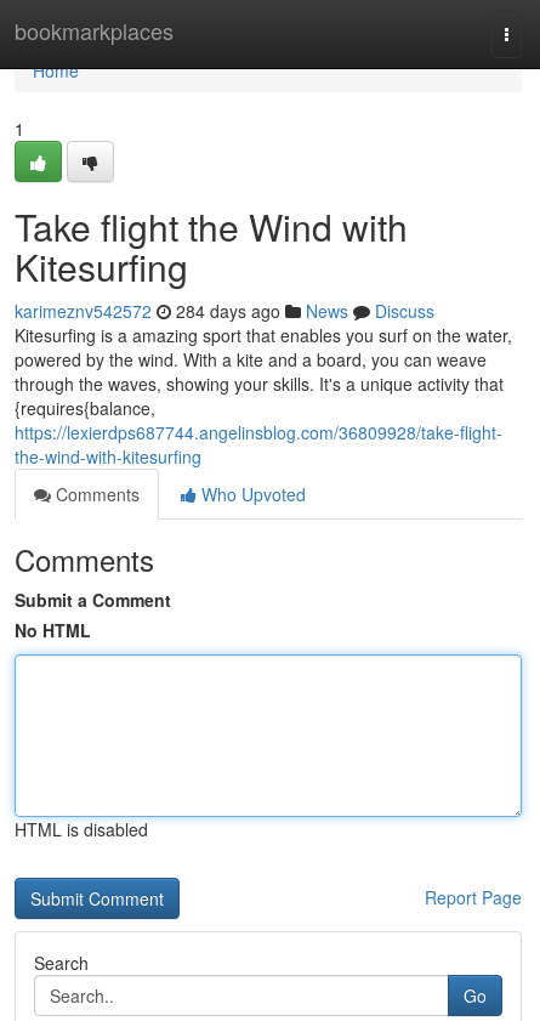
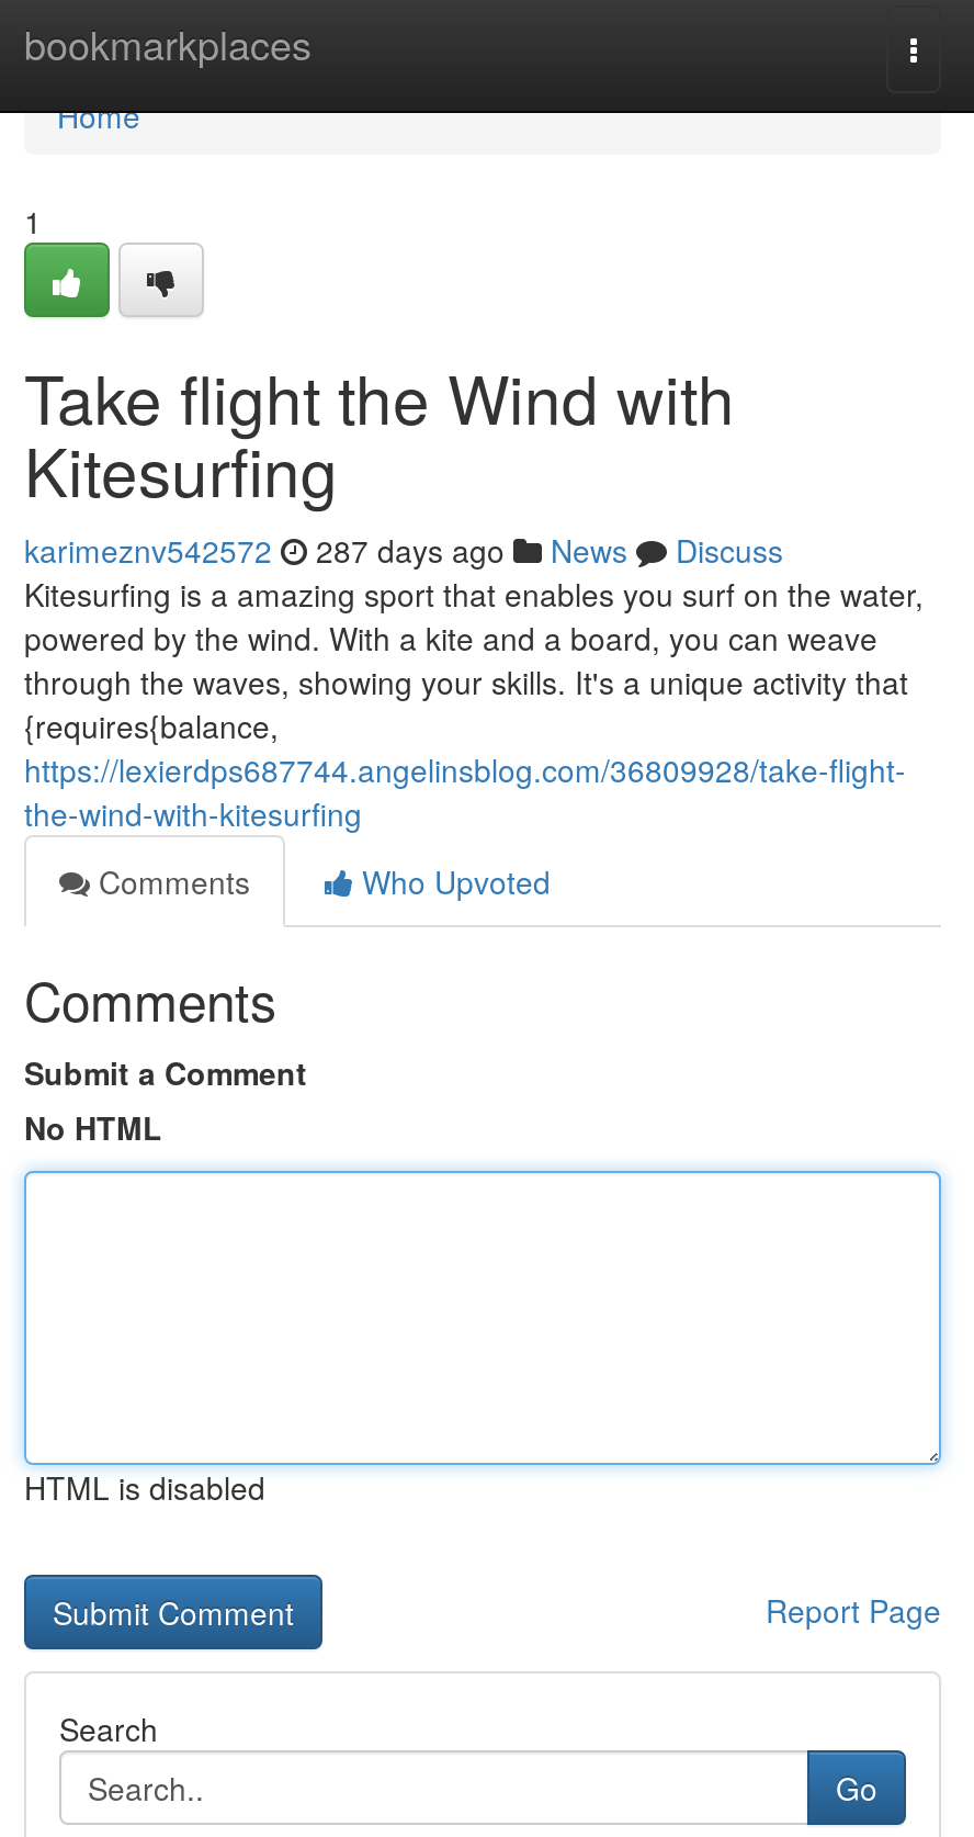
- karimeznv542572 284 days ago News Discuss
+ karimeznv542572 287 days ago News Discuss
